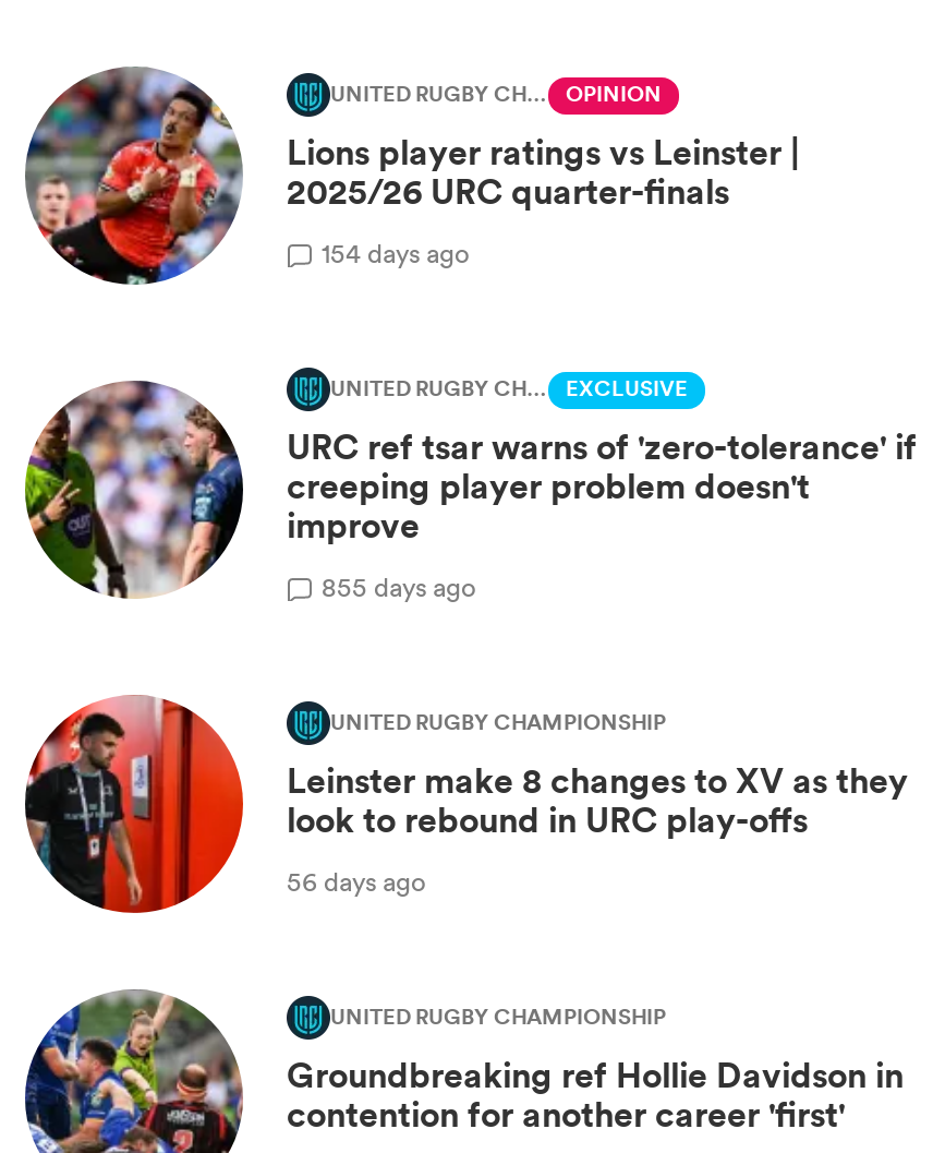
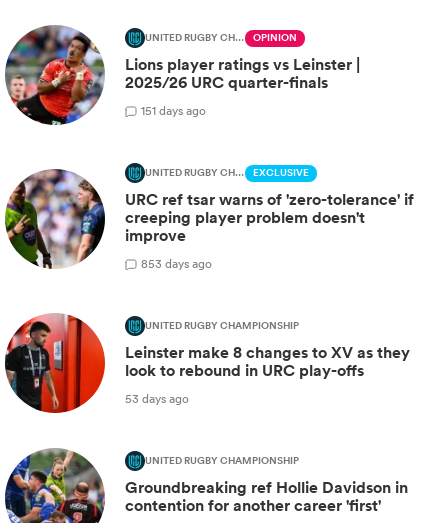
- 154 days ago
+ 151 days ago

- 855 days ago
+ 853 days ago

- 56 days ago
+ 53 days ago
